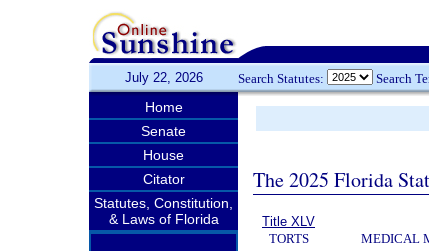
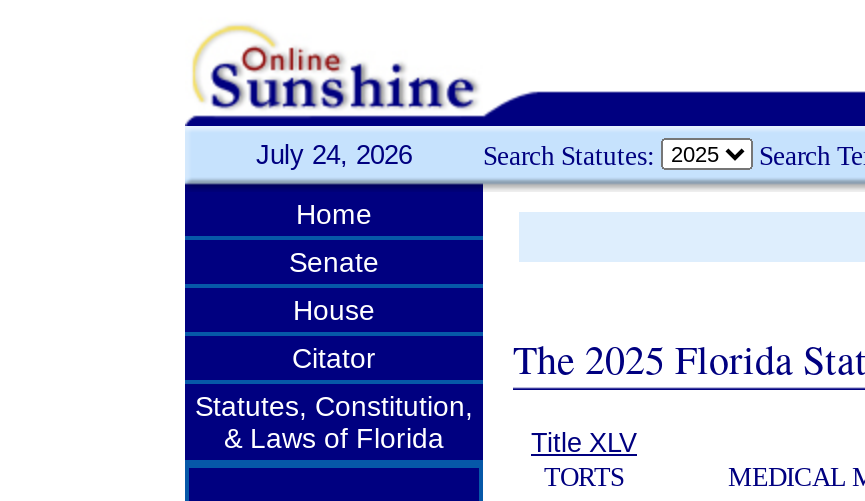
- July 22, 2026
+ July 24, 2026
